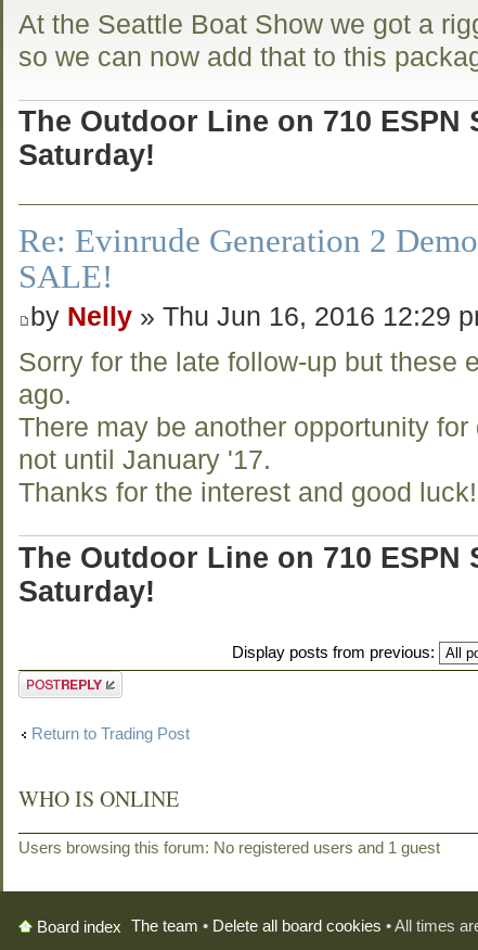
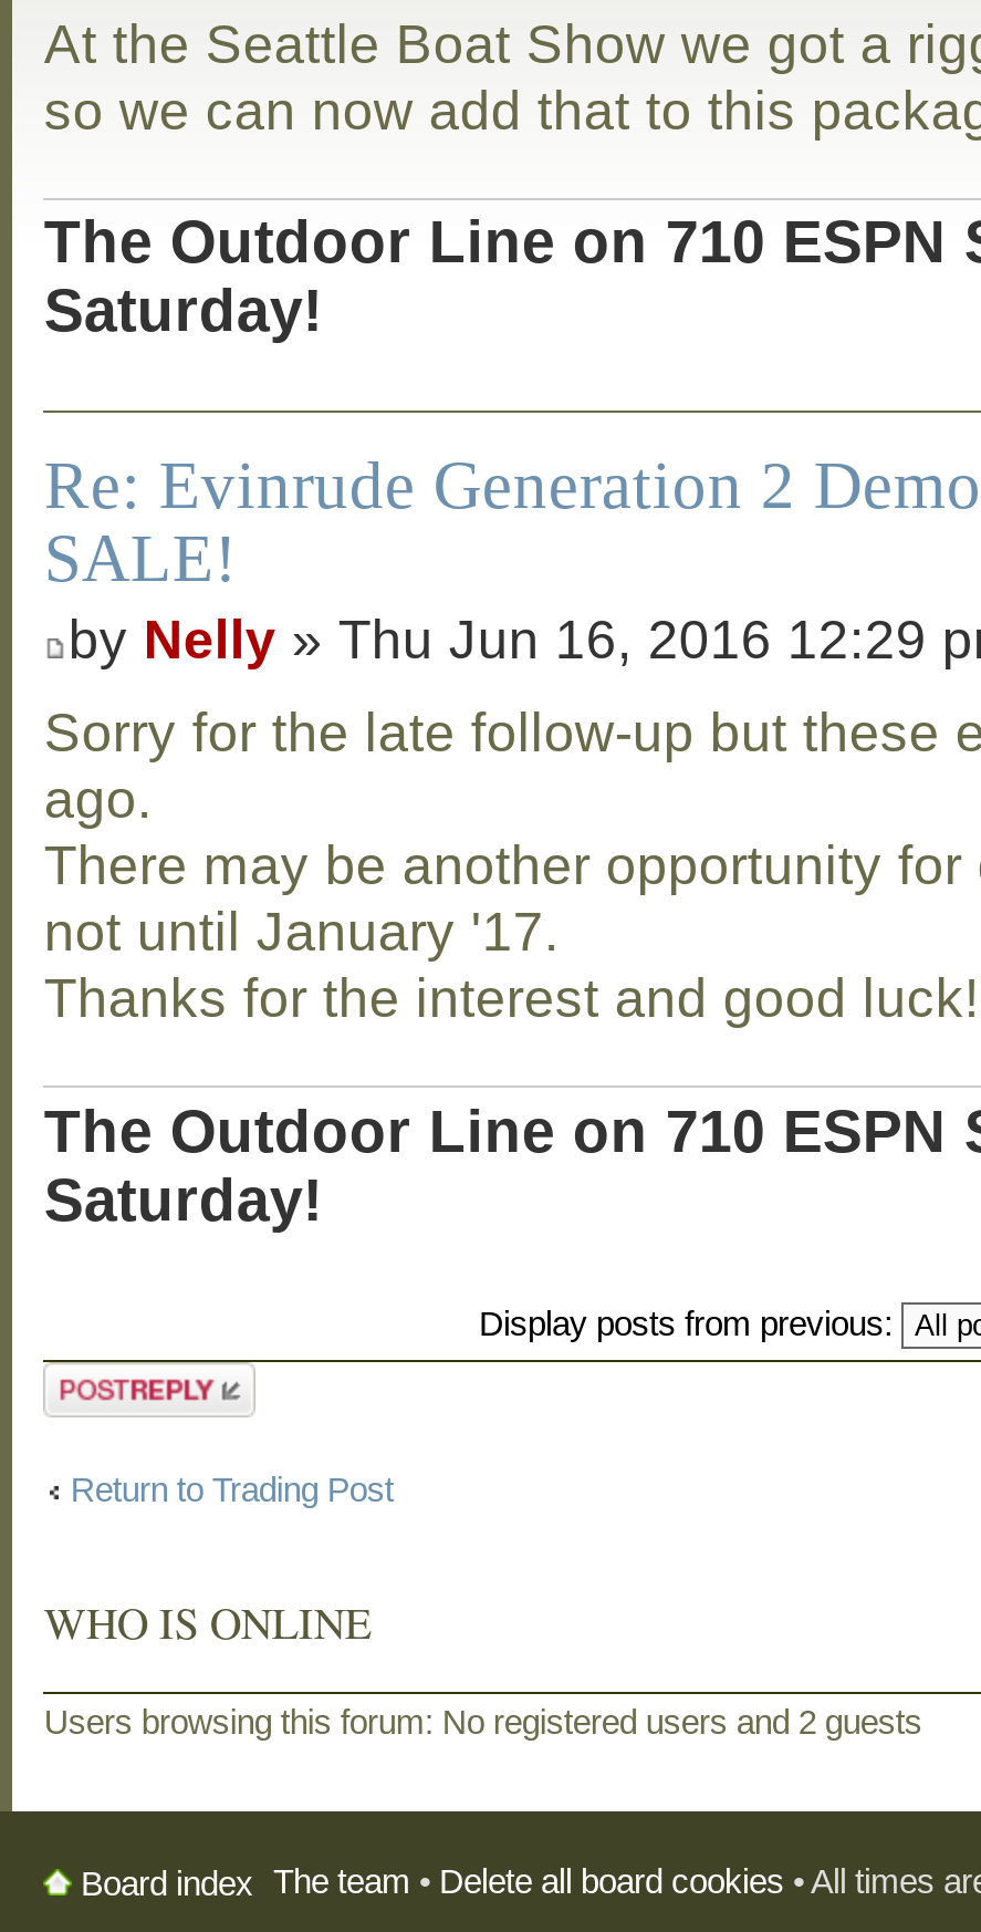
- Users browsing this forum: No registered users and 1 guest
+ Users browsing this forum: No registered users and 2 guests
